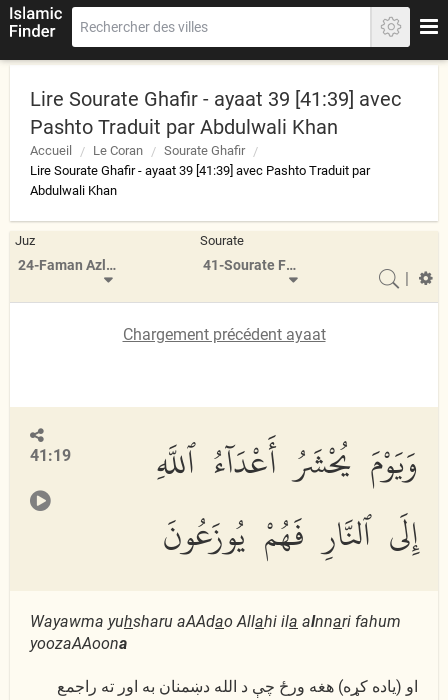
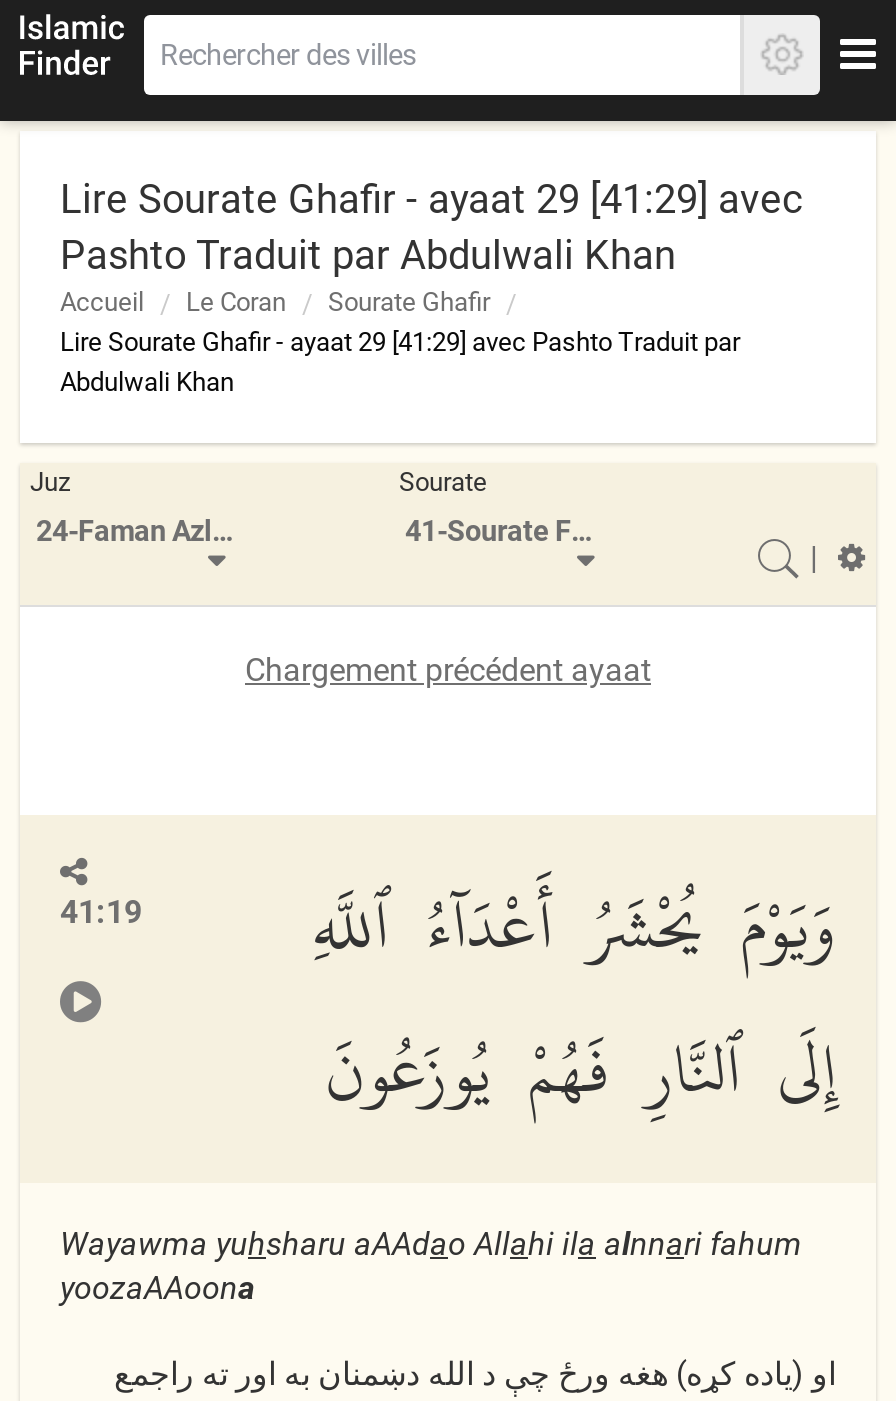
- Lire Sourate Ghafir - ayaat 39 [41:39] avec
+ Lire Sourate Ghafir - ayaat 29 [41:29] avec

- Lire Sourate Ghafir - ayaat 39 [41:39] avec Pashto Traduit par
+ Lire Sourate Ghafir - ayaat 29 [41:29] avec Pashto Traduit par
